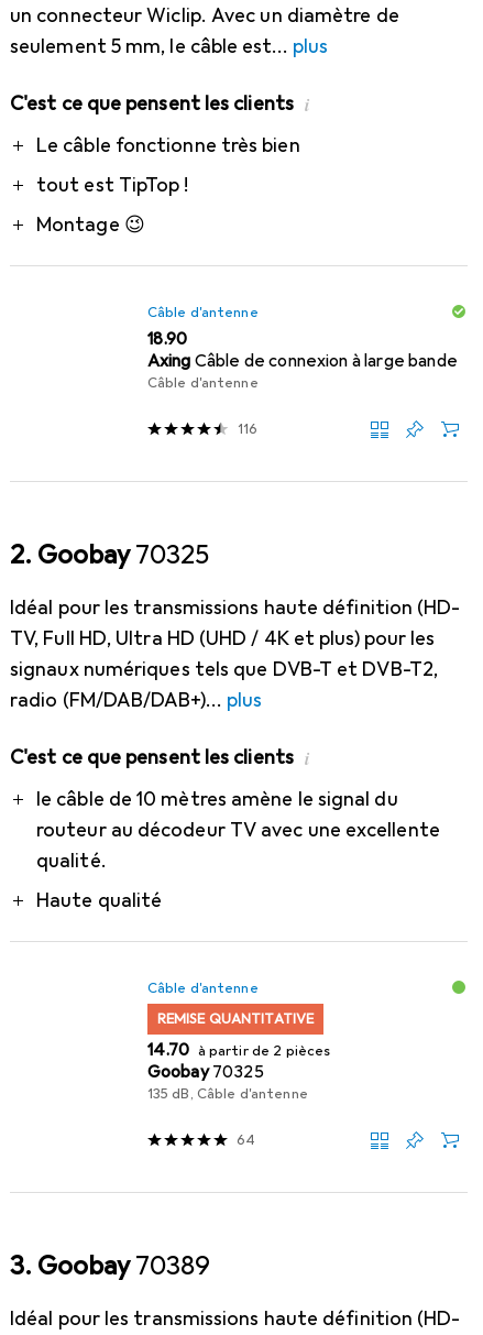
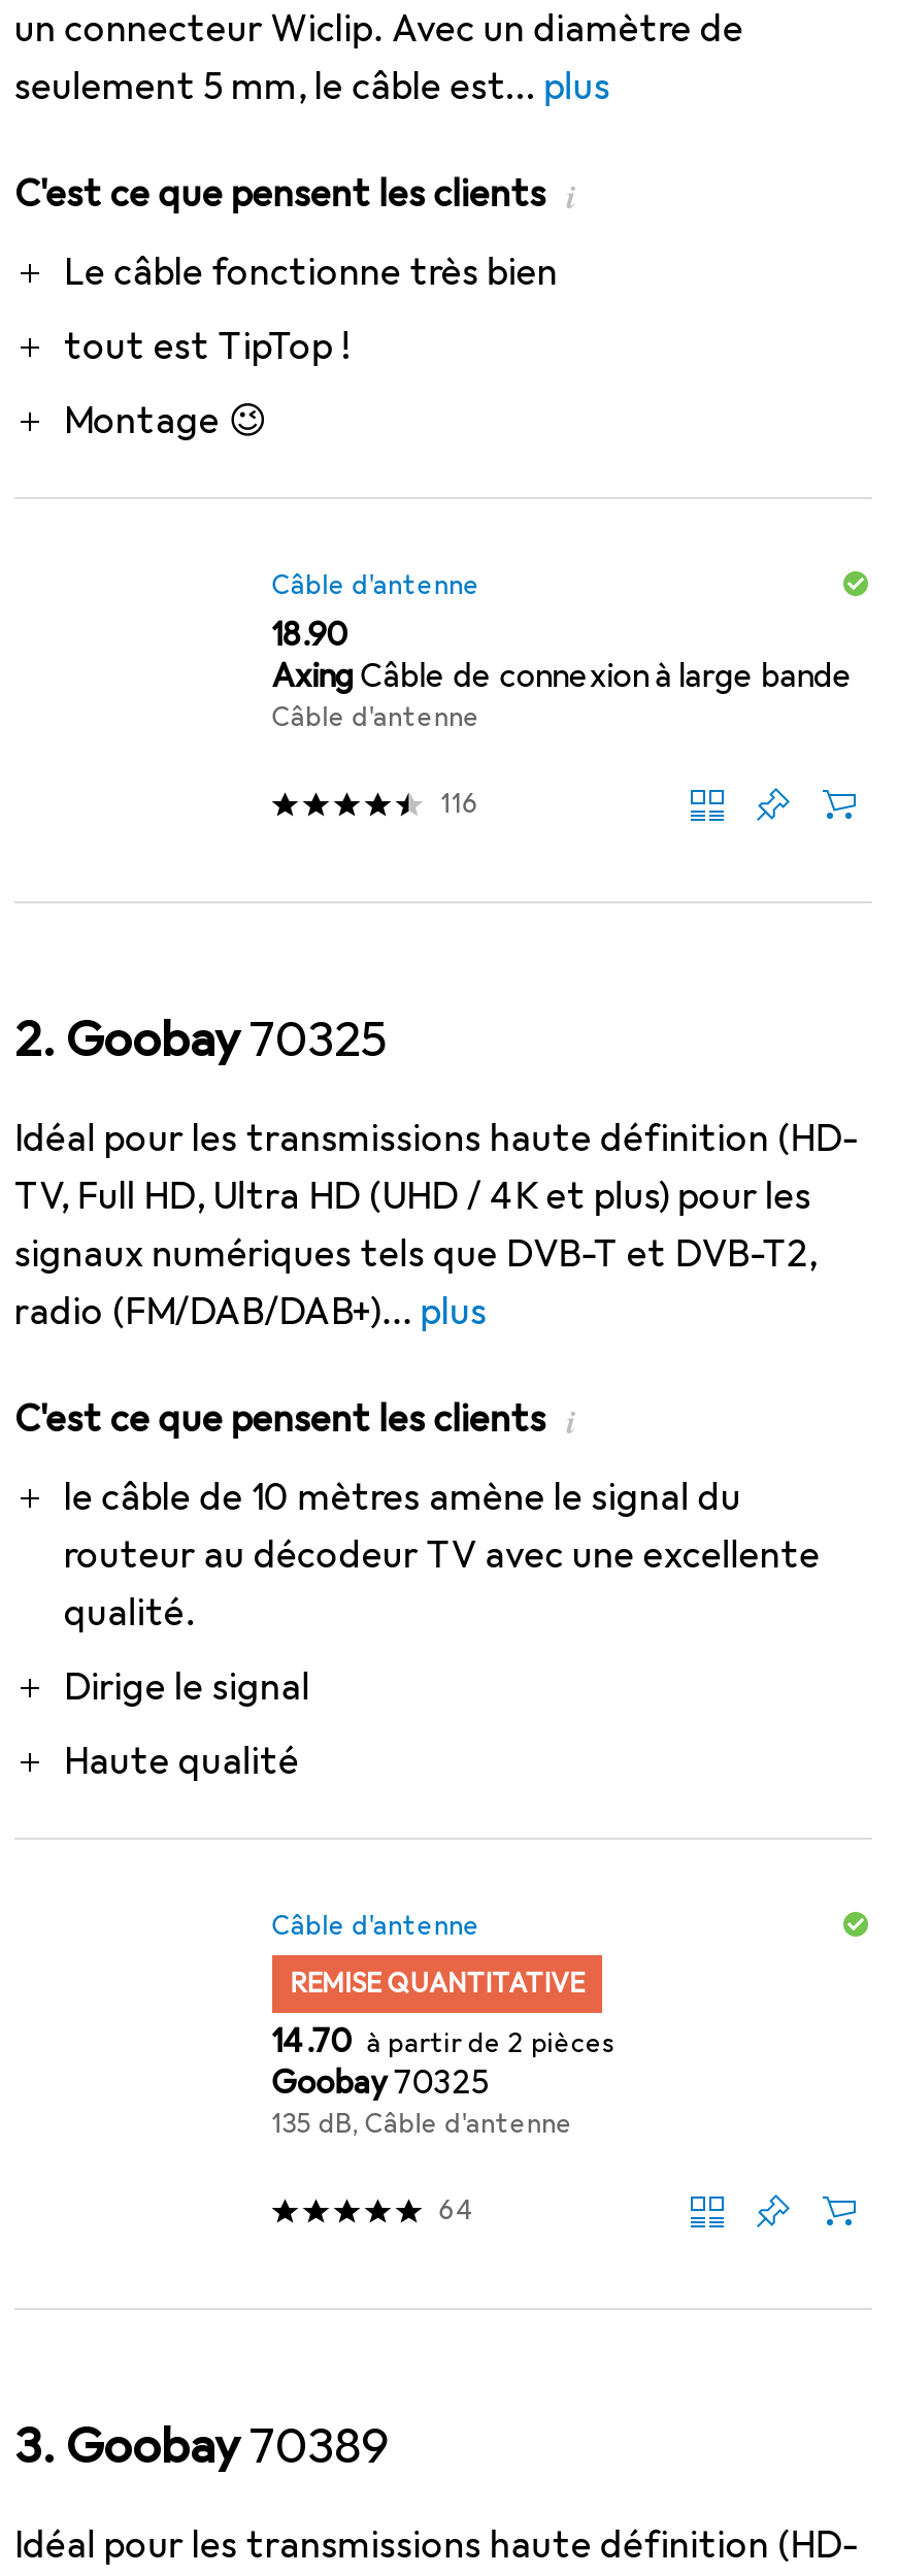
+ Dirige le signal
